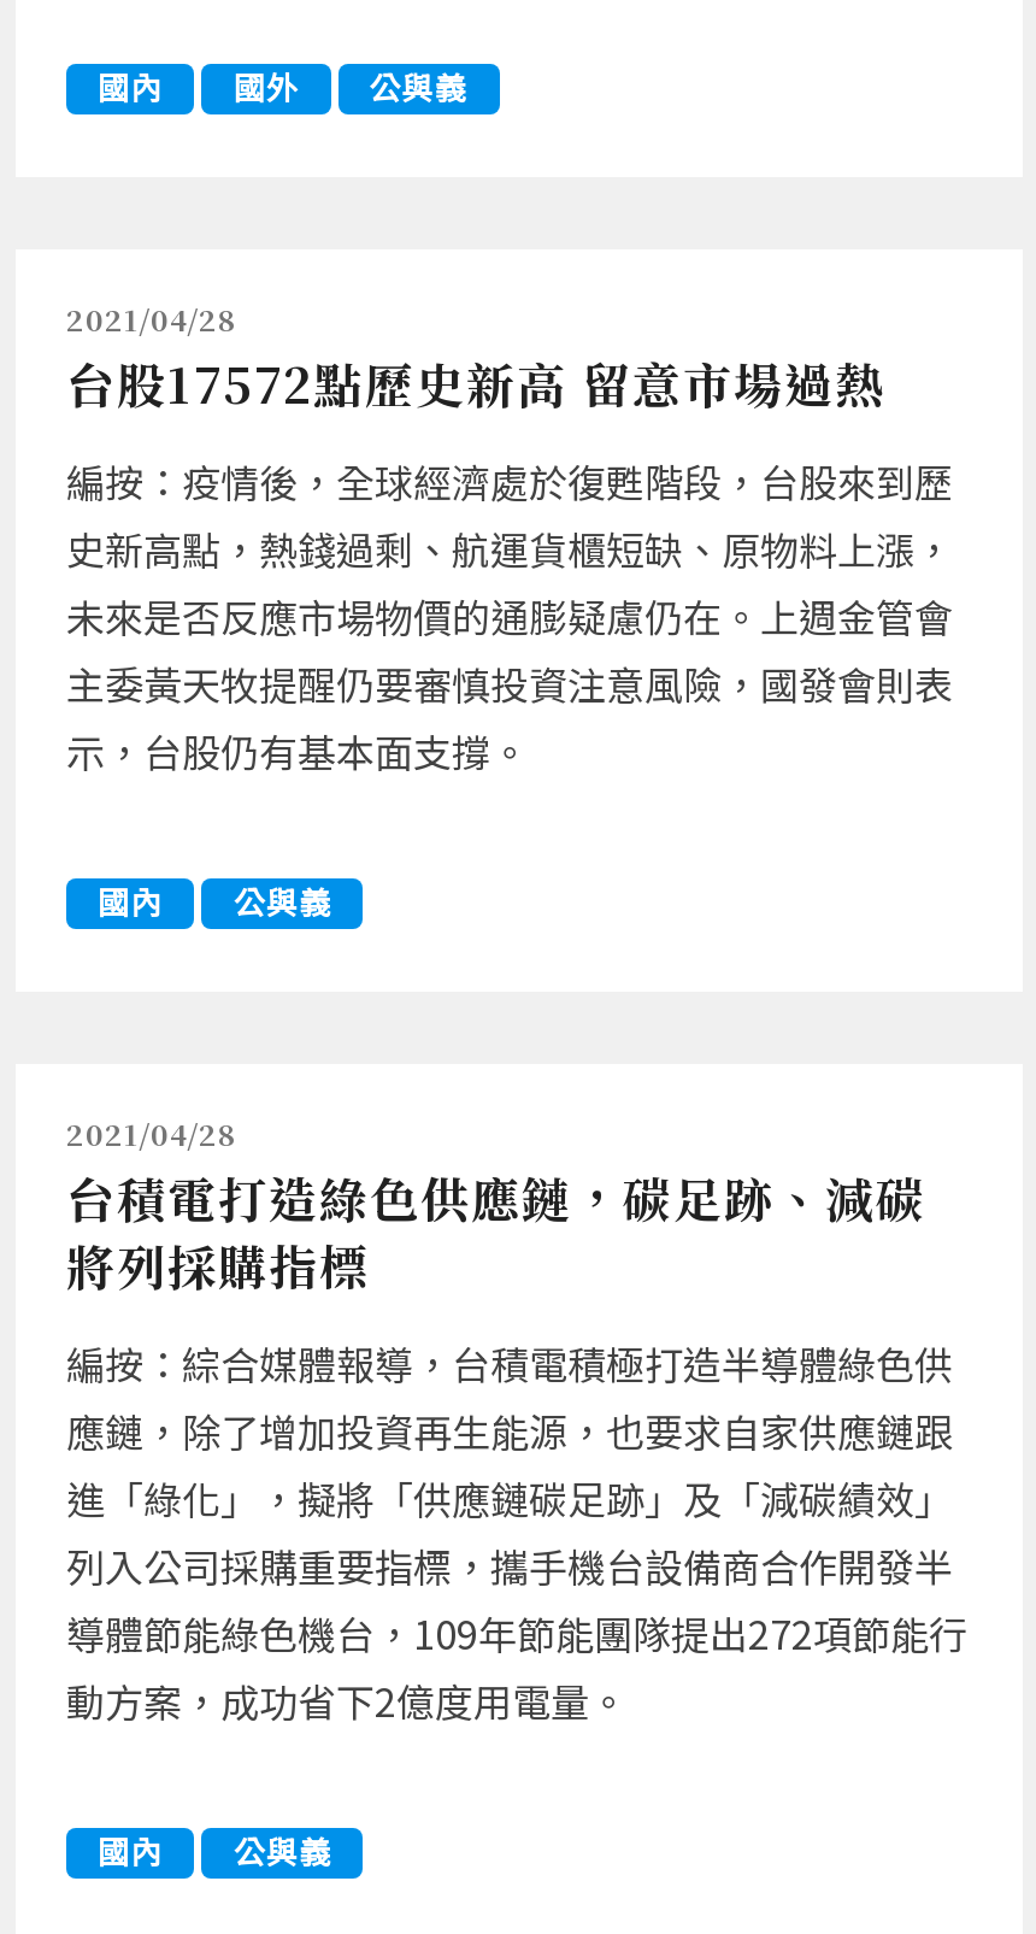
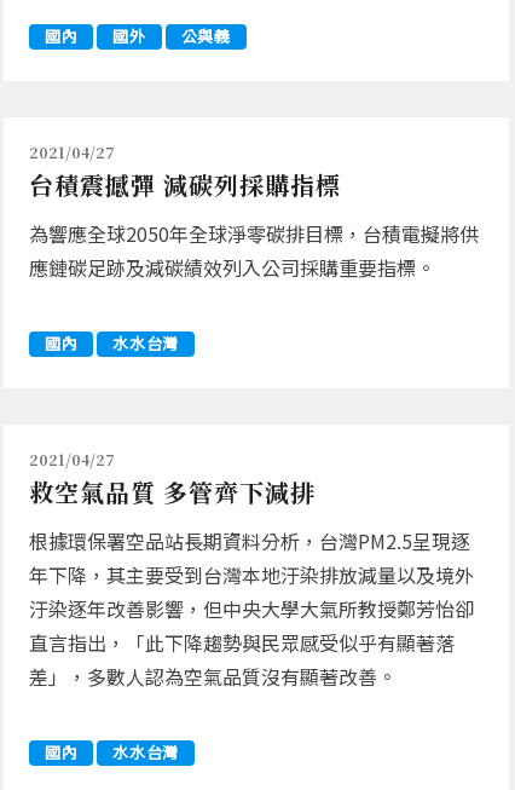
- 2021/04/28
- 台股17572點歷史新高 留意市場過熱
+ 2021/04/27
+ 台積震撼彈 減碳列採購指標

- 編按：疫情後，全球經濟處於復甦階段，台股來到歷
- 史新高點，熱錢過剩、航運貨櫃短缺、原物料上漲，
- 未來是否反應市場物價的通膨疑慮仍在。上週金管會
- 主委黃天牧提醒仍要審慎投資注意風險，國發會則表
- 示，台股仍有基本面支撐。
+ 為響應全球2050年全球淨零碳排目標，台積電擬將供
+ 應鏈碳足跡及減碳績效列入公司採購重要指標。

- 公與義
+ 水水台灣

- 2021/04/28
- 台積電打造綠色供應鏈，碳足跡、減碳
- 將列採購指標
+ 2021/04/27
+ 救空氣品質 多管齊下減排

- 編按：綜合媒體報導，台積電積極打造半導體綠色供
- 應鏈，除了增加投資再生能源，也要求自家供應鏈跟
- 進「綠化」，擬將「供應鏈碳足跡」及「減碳績效」
- 列入公司採購重要指標，攜手機台設備商合作開發半
- 導體節能綠色機台，109年節能團隊提出272項節能行
- 動方案，成功省下2億度用電量。
+ 根據環保署空品站長期資料分析，台灣PM2.5呈現逐
+ 年下降，其主要受到台灣本地汙染排放減量以及境外
+ 汙染逐年改善影響，但中央大學大氣所教授鄭芳怡卻
+ 直言指出，「此下降趨勢與民眾感受似乎有顯著落
+ 差」，多數人認為空氣品質沒有顯著改善。

- 公與義
+ 水水台灣
